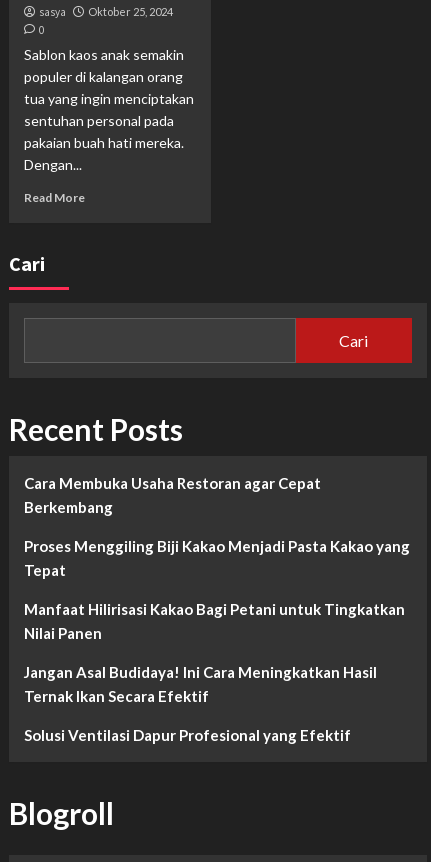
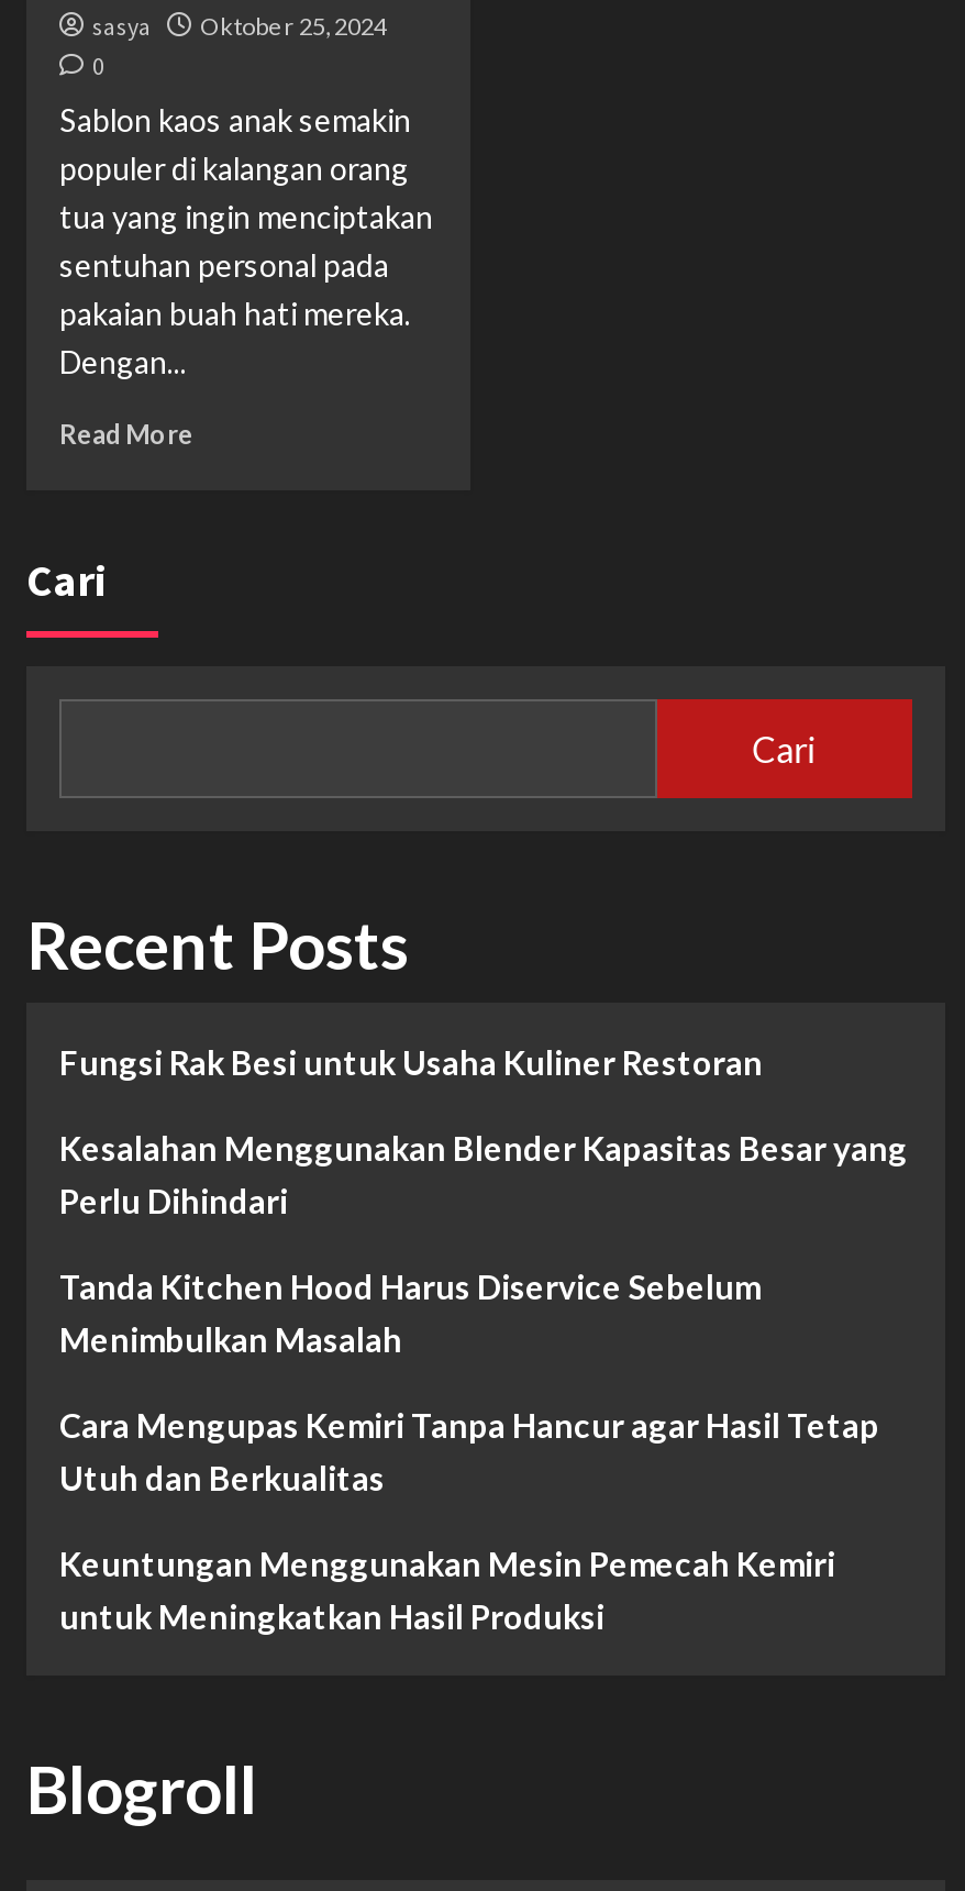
- Cara Membuka Usaha Restoran agar Cepat
- Berkembang
+ Fungsi Rak Besi untuk Usaha Kuliner Restoran

- Proses Menggiling Biji Kakao Menjadi Pasta Kakao yang
- Tepat
+ Kesalahan Menggunakan Blender Kapasitas Besar yang
+ Perlu Dihindari

- Manfaat Hilirisasi Kakao Bagi Petani untuk Tingkatkan
- Nilai Panen
+ Tanda Kitchen Hood Harus Diservice Sebelum
+ Menimbulkan Masalah

- Jangan Asal Budidaya! Ini Cara Meningkatkan Hasil
- Ternak Ikan Secara Efektif
+ Cara Mengupas Kemiri Tanpa Hancur agar Hasil Tetap
+ Utuh dan Berkualitas

- Solusi Ventilasi Dapur Profesional yang Efektif
+ Keuntungan Menggunakan Mesin Pemecah Kemiri
+ untuk Meningkatkan Hasil Produksi
